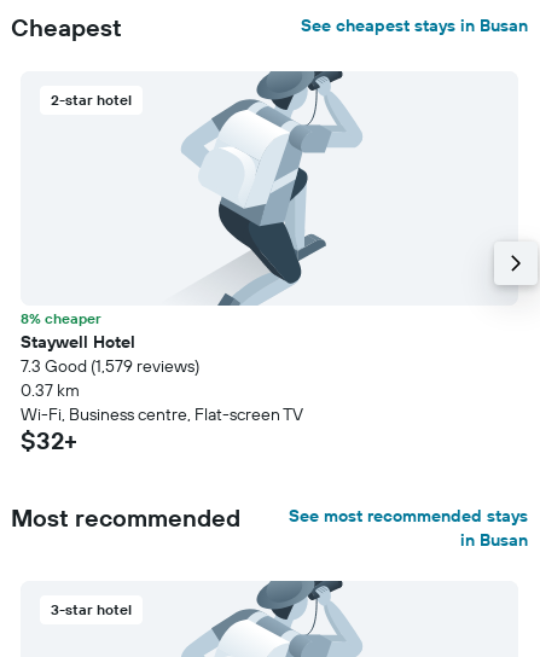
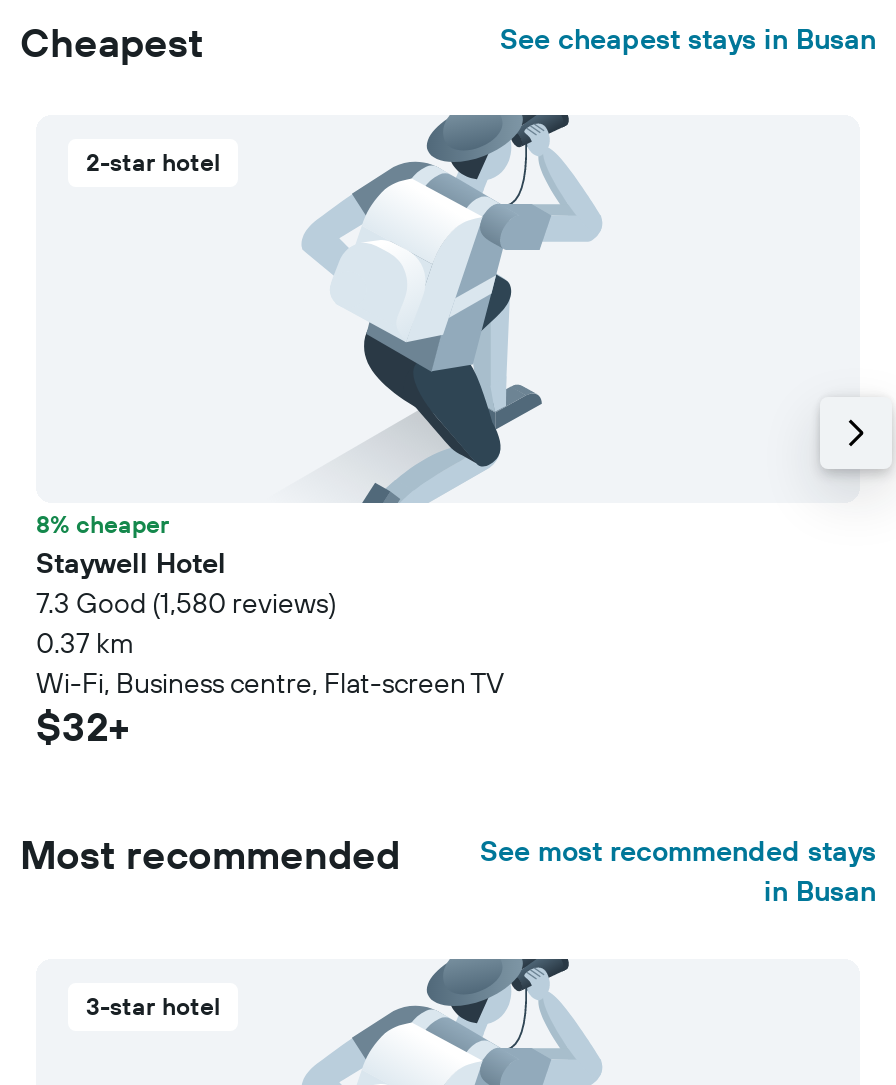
- 7.3 Good (1,579 reviews)
+ 7.3 Good (1,580 reviews)
